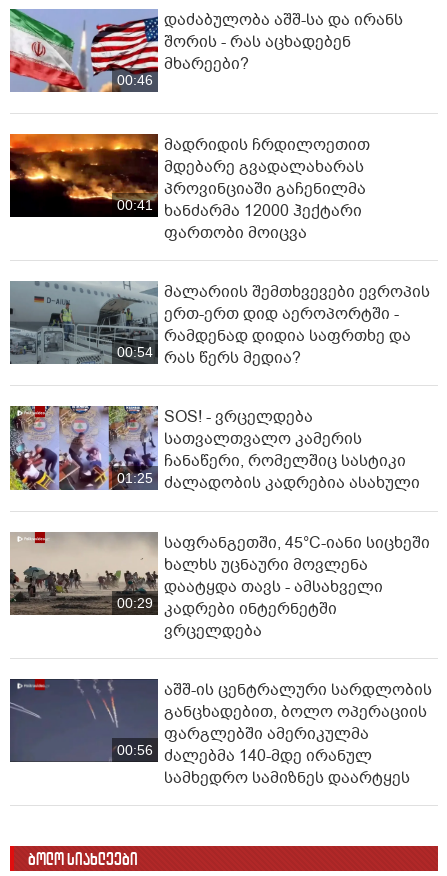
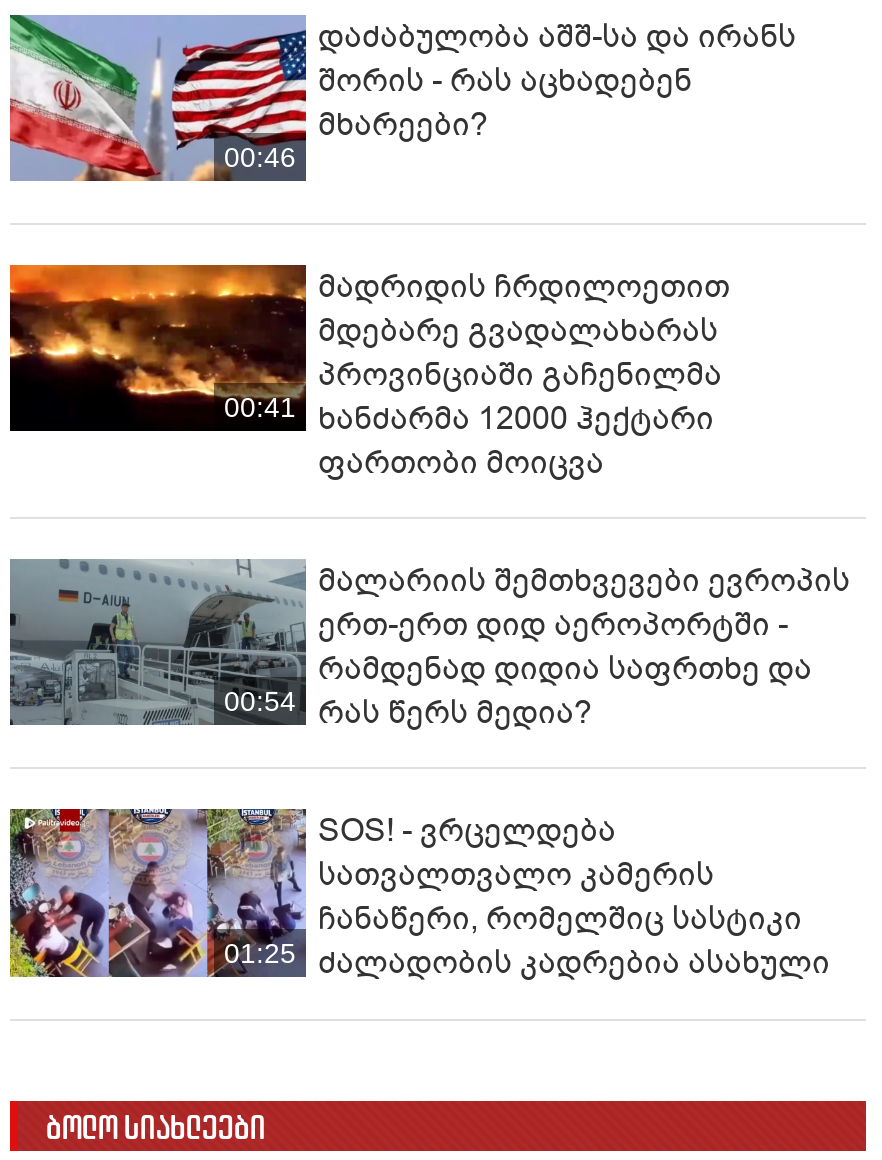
- [image]
- 00:29

- საფრანგეთში, 45°C-იანი სიცხეში
- ხალხს უცნაური მოვლენა
- დაატყდა თავს - ამსახველი
- კადრები ინტერნეტში
- ვრცელდება

- [image]
- 00:56

- აშშ-ის ცენტრალური სარდლობის
- განცხადებით, ბოლო ოპერაციის
- ფარგლებში ამერიკულმა
- ძალებმა 140-მდე ირანულ
- სამხედრო სამიზნეს დაარტყეს
